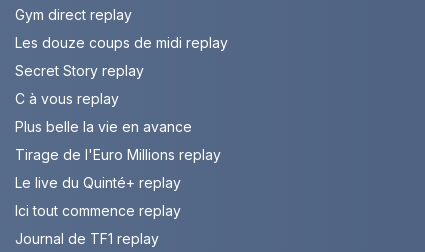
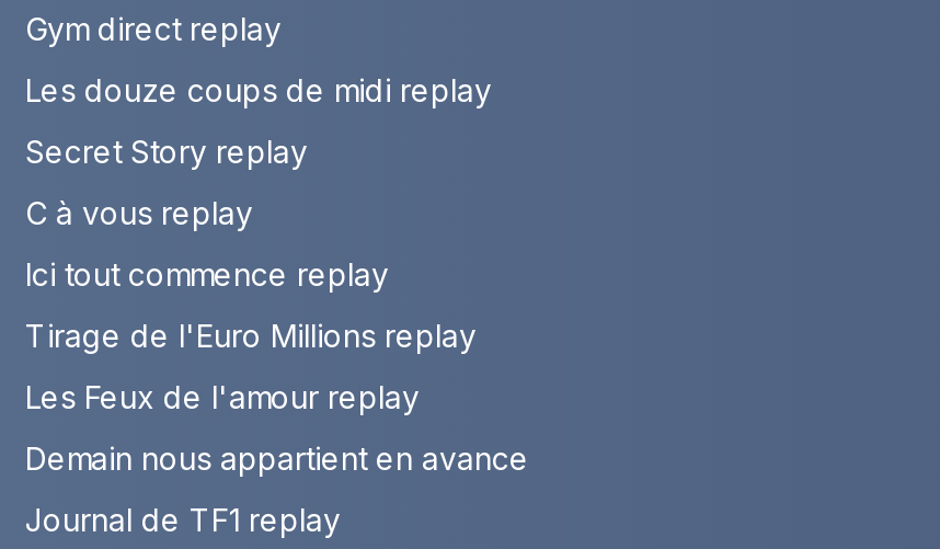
- Plus belle la vie en avance

+ Demain nous appartient en avance

- Le live du Quinté+ replay
+ Les Feux de l'amour replay

moved up: Ici tout commence replay
